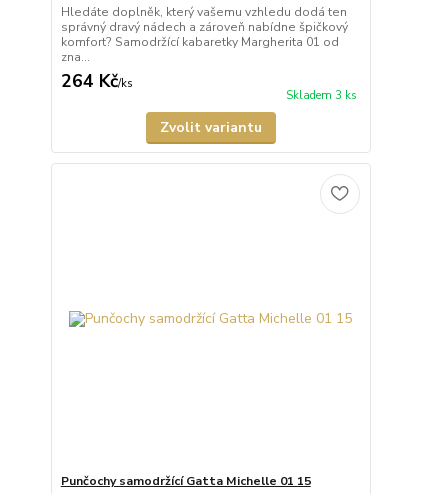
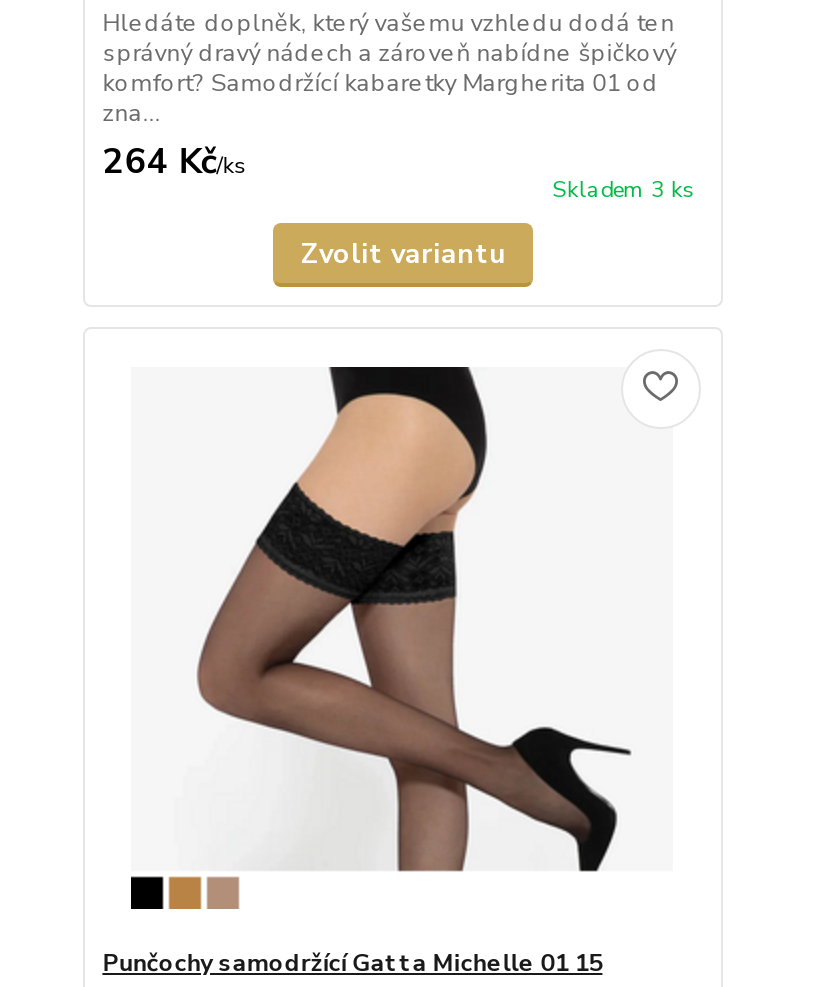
+ [image]
